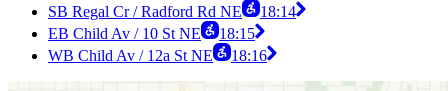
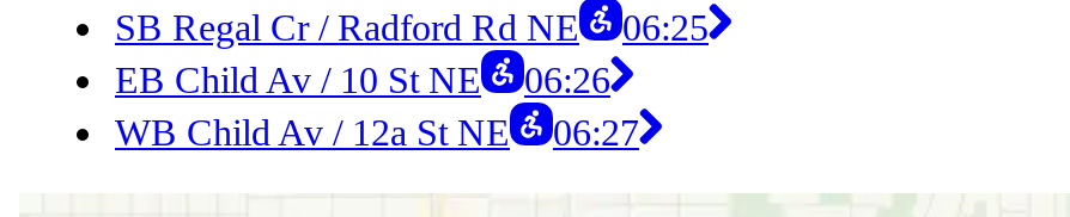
- SB Regal Cr / Radford Rd NE 18:14
+ SB Regal Cr / Radford Rd NE 06:25

- EB Child Av / 10 St NE 18:15
+ EB Child Av / 10 St NE 06:26

- WB Child Av / 12a St NE 18:16
+ WB Child Av / 12a St NE 06:27
